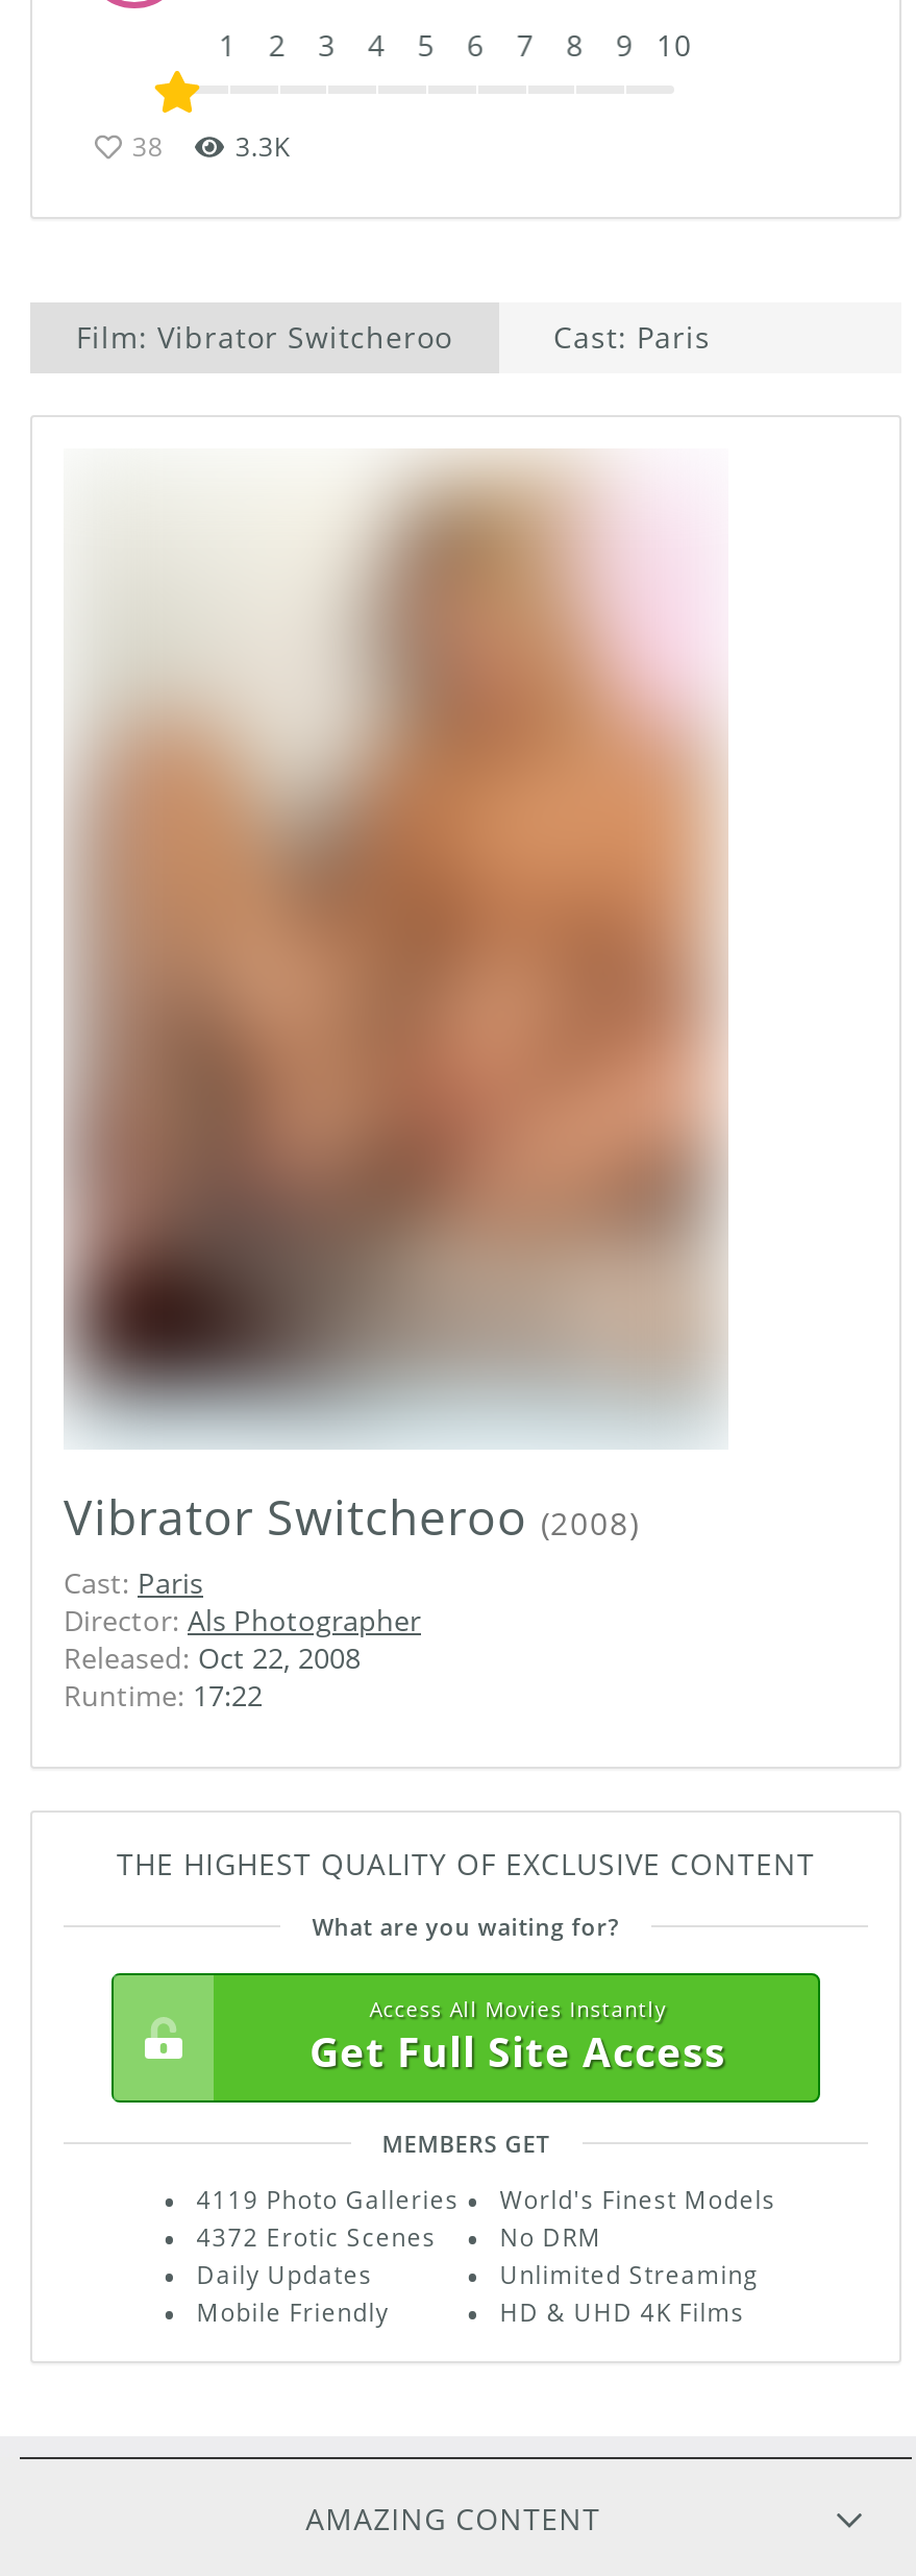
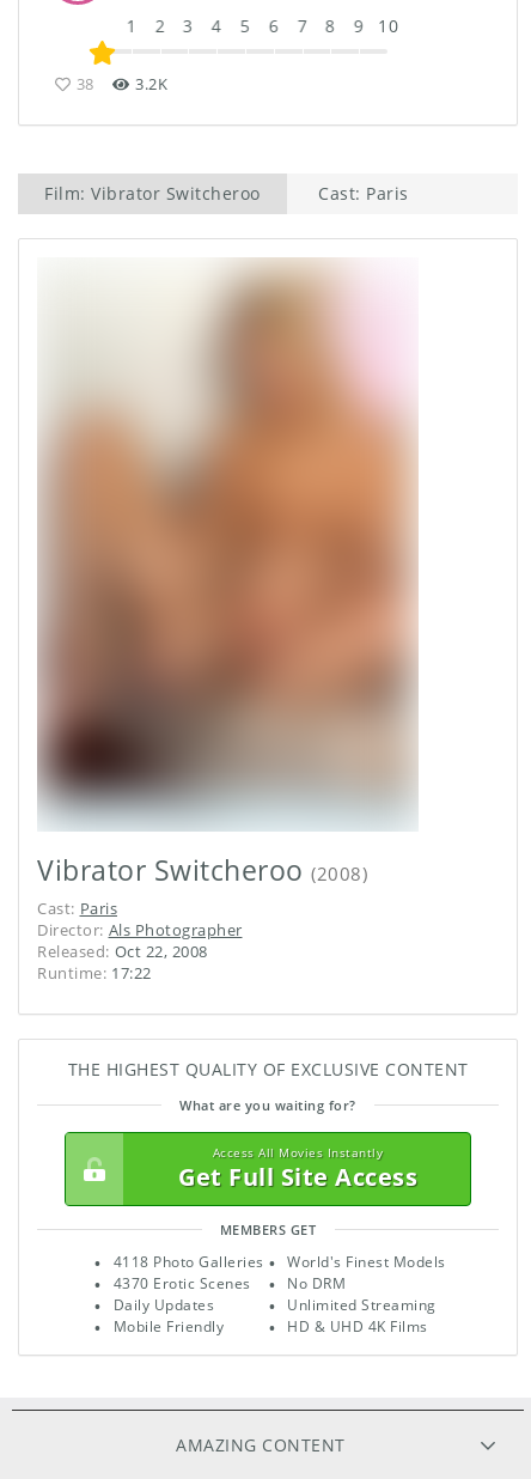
- 3.3K
+ 3.2K

- 4119 Photo Galleries
+ 4118 Photo Galleries

- 4372 Erotic Scenes
+ 4370 Erotic Scenes
